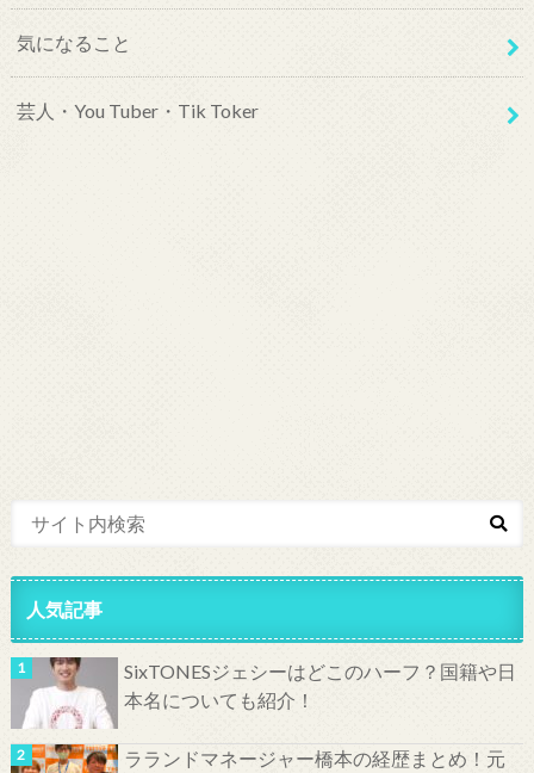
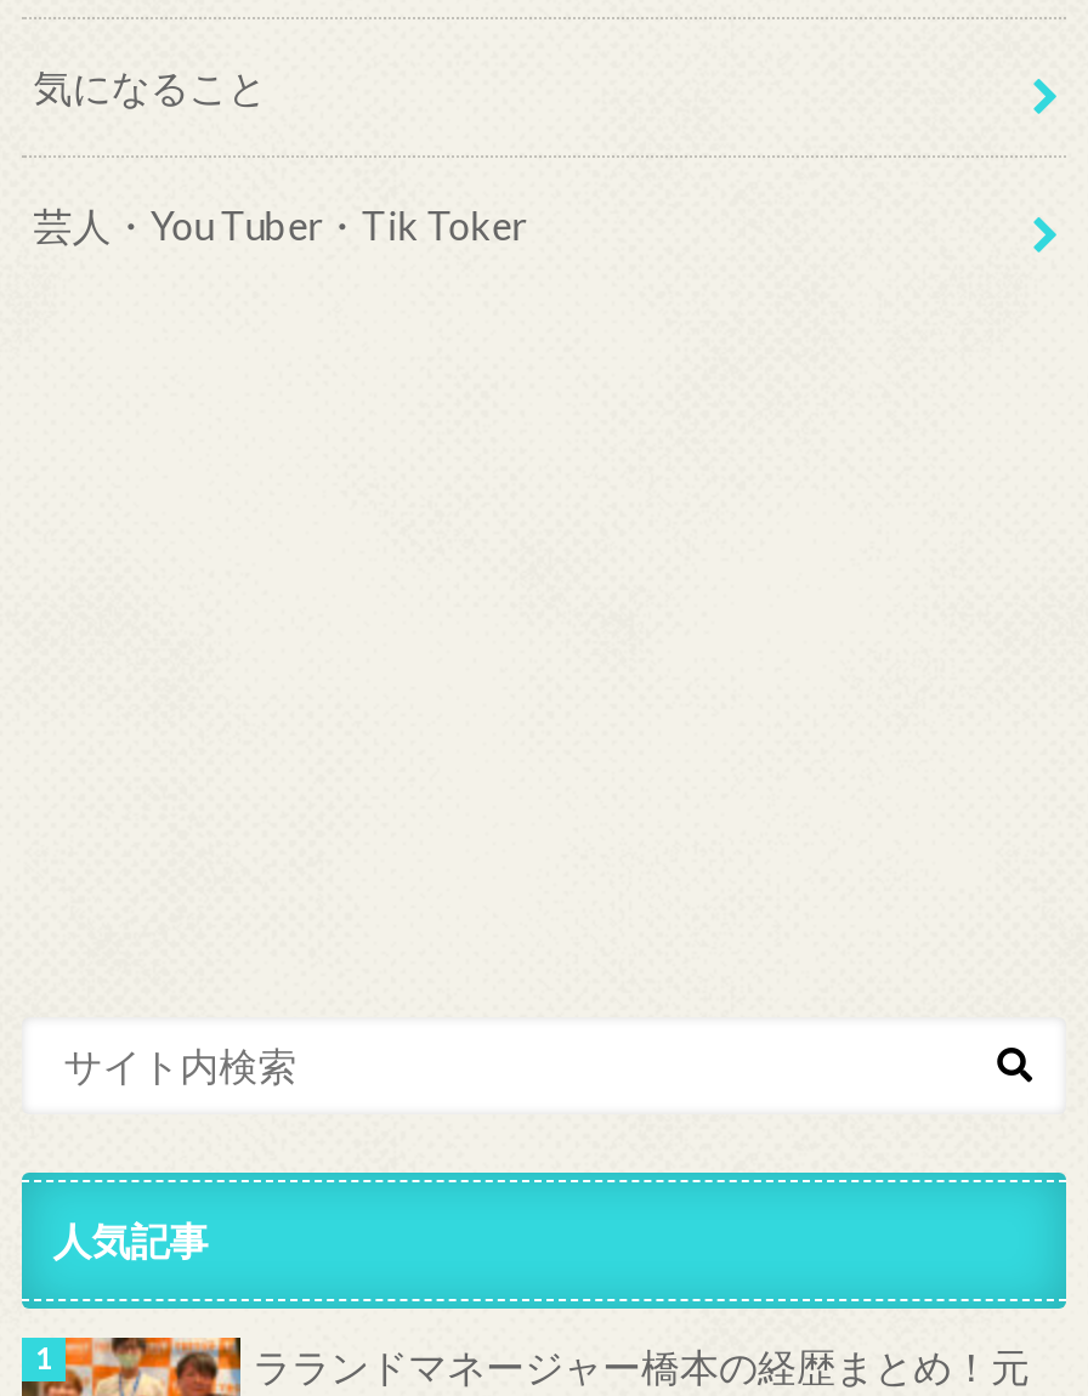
- [image]
- SixTONESジェシーはどこのハーフ？国籍や日
- 本名についても紹介！
